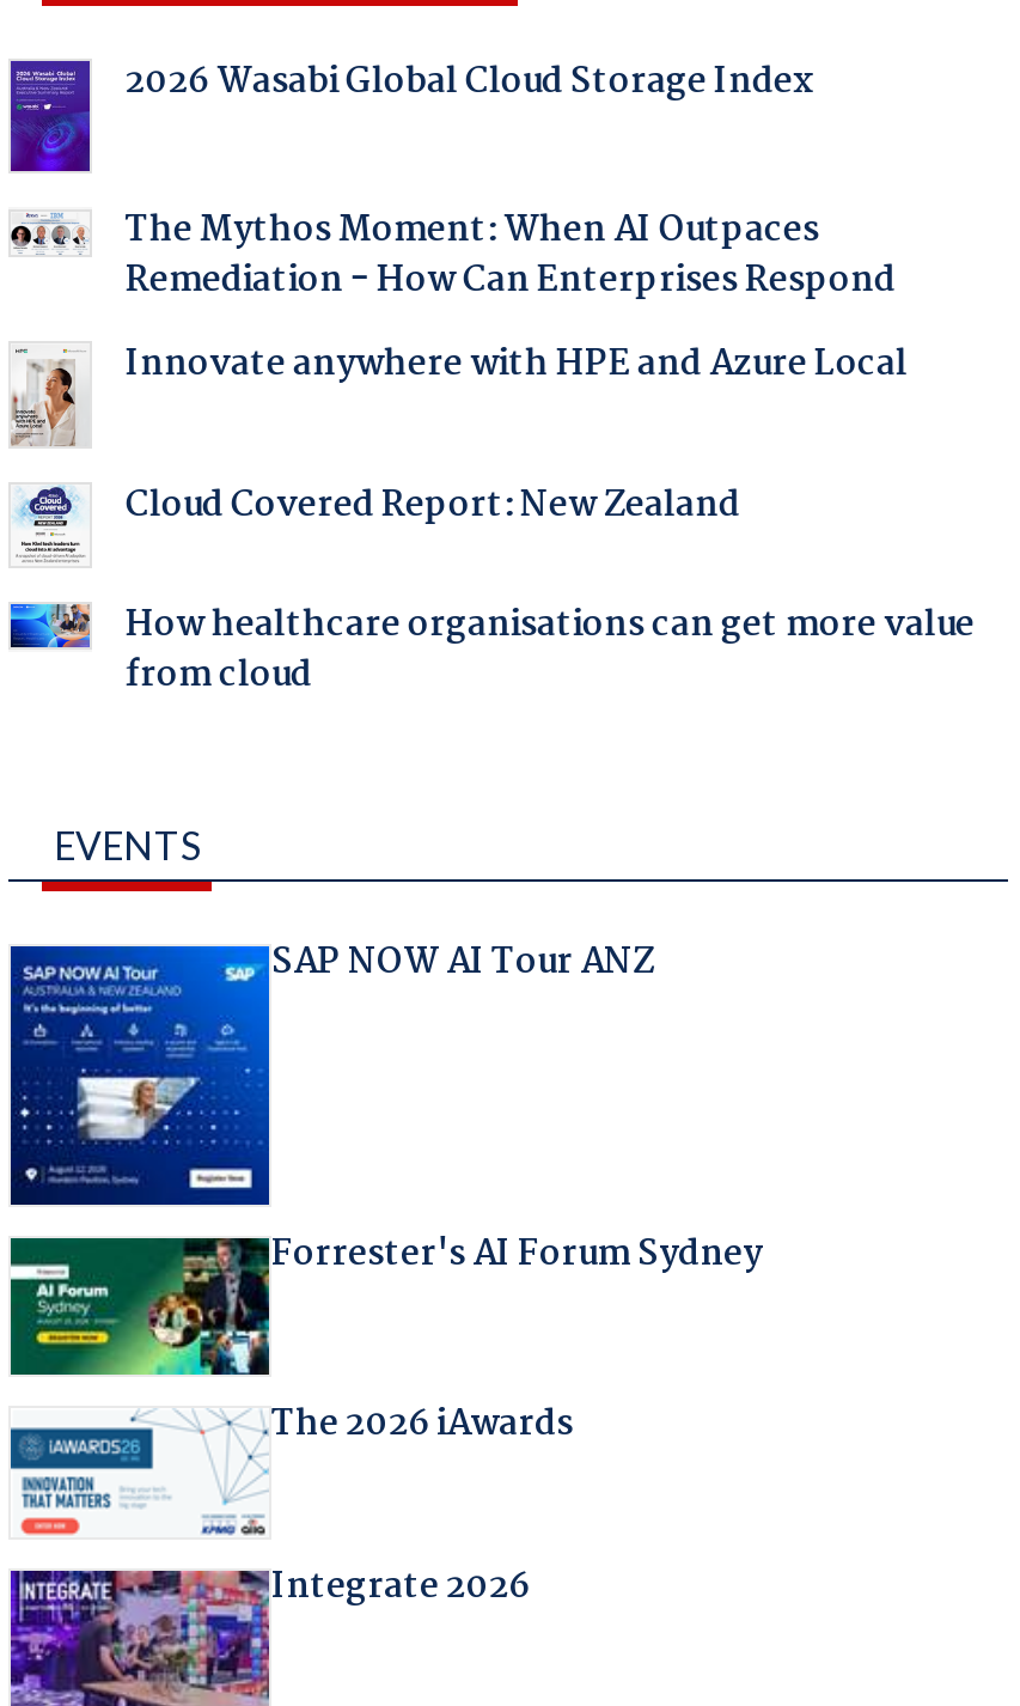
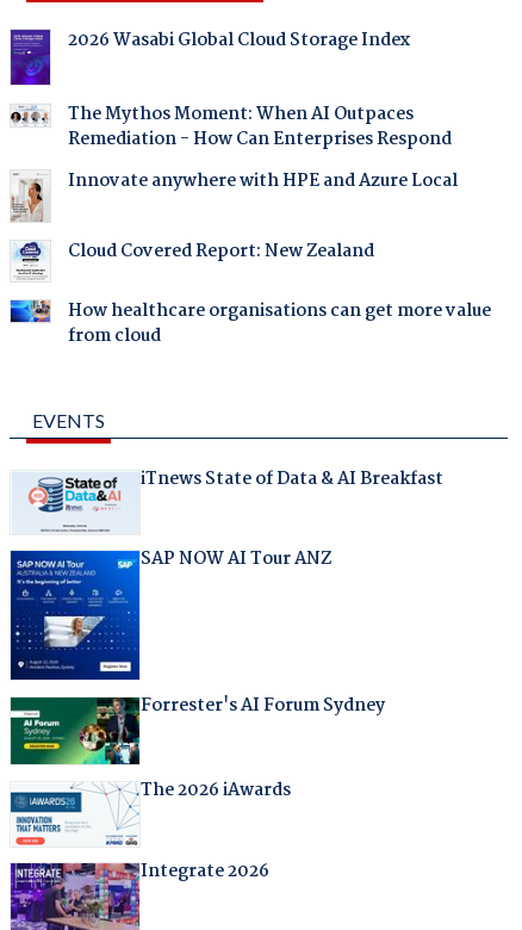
+ [image]
+ iTnews State of Data & AI Breakfast
